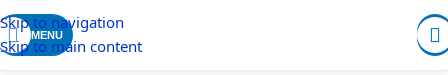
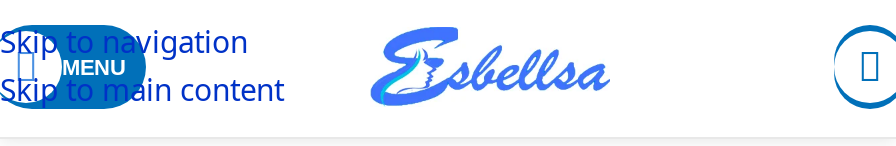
+ [image]
